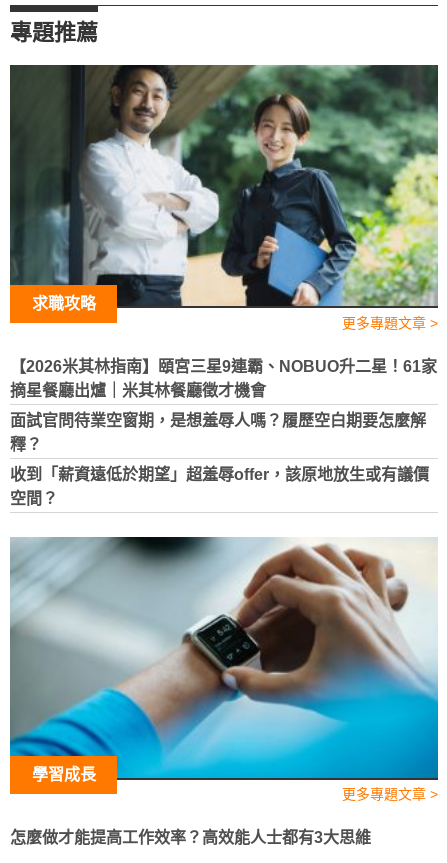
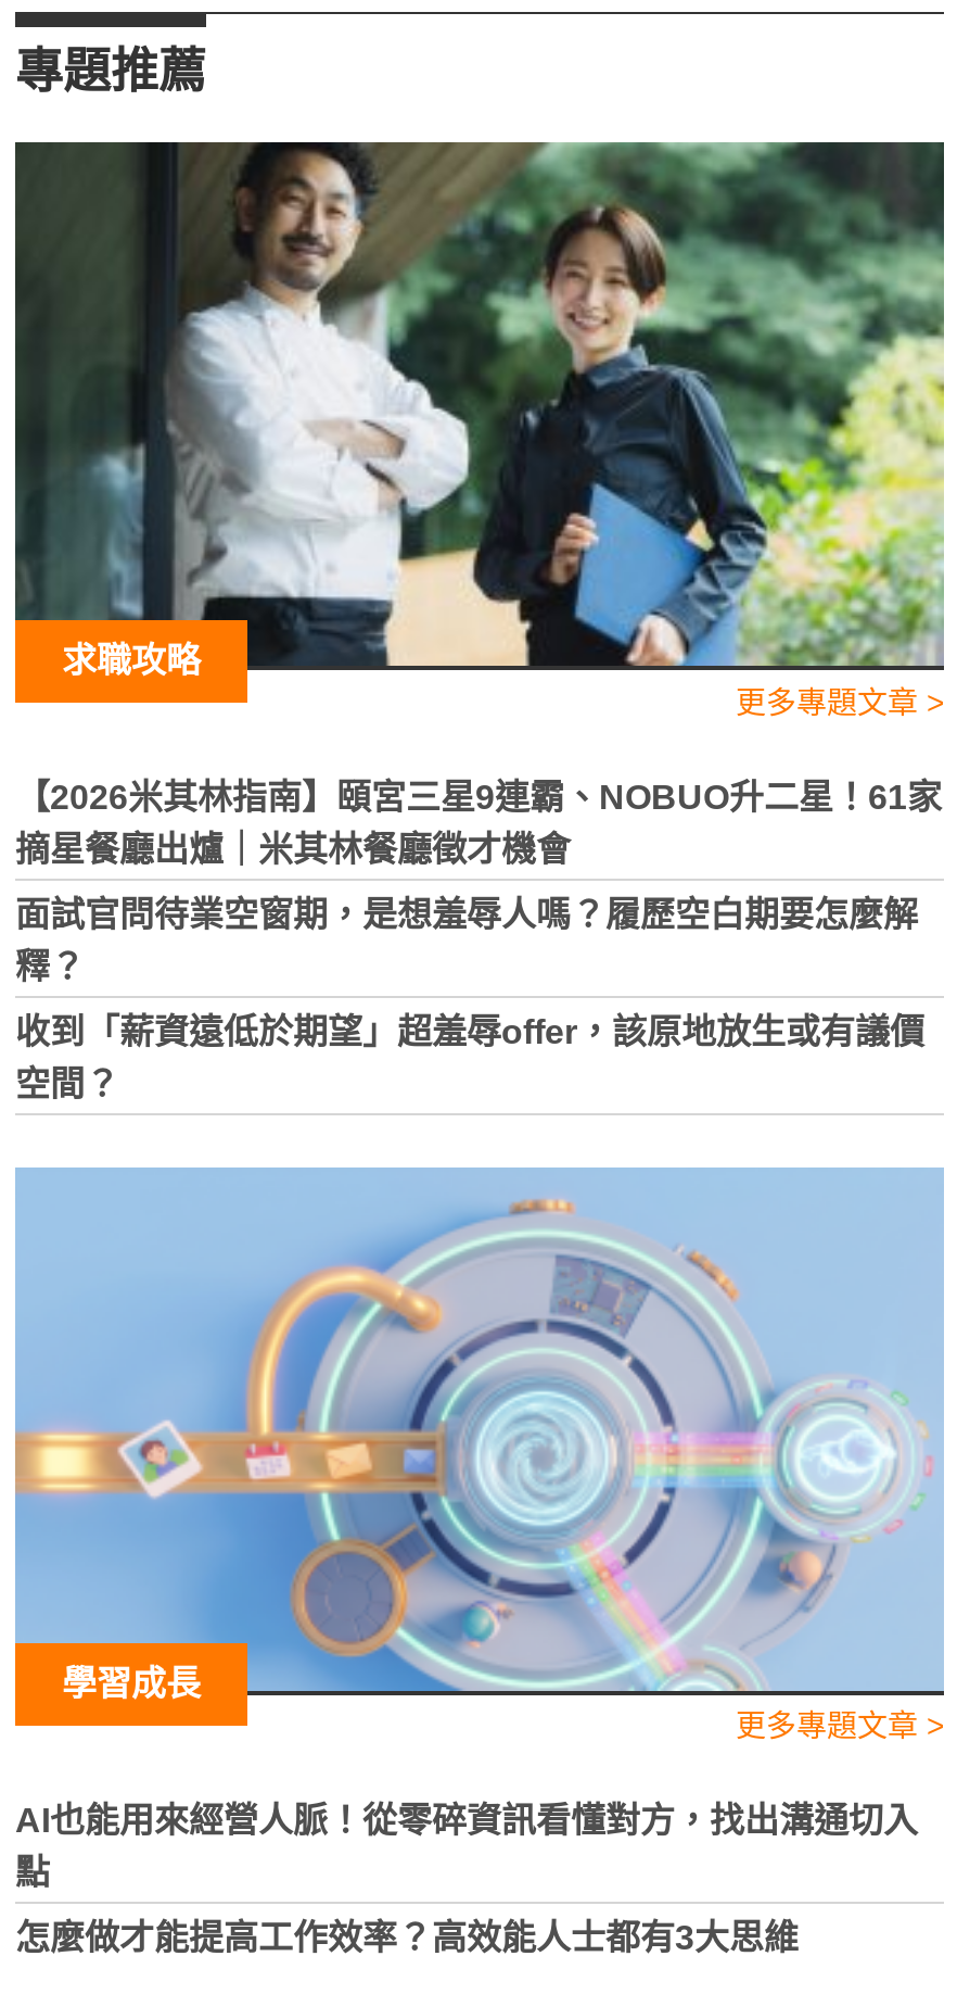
- [image]
+ [image]

+ AI也能用來經營人脈！從零碎資訊看懂對方，找出溝通切入
+ 點
